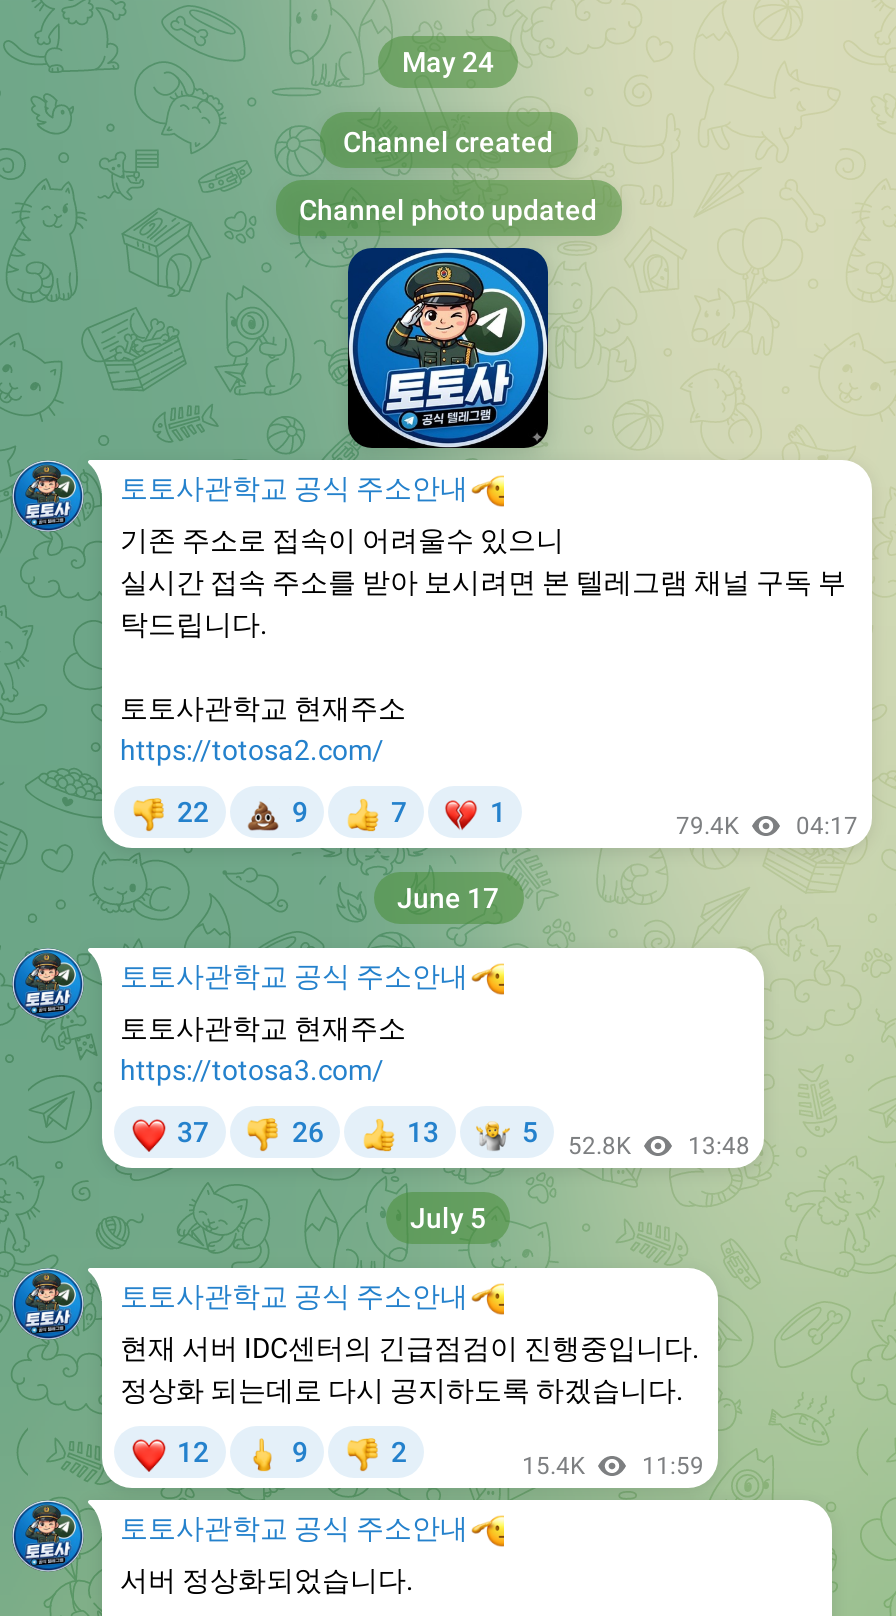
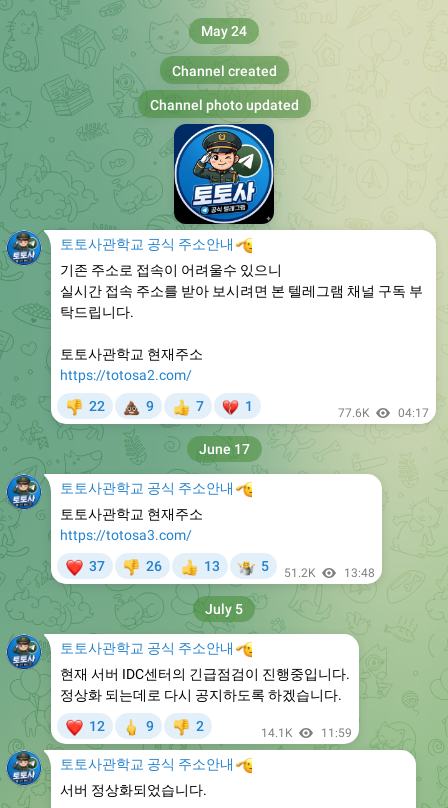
- 79.4K 04:17
+ 77.6K 04:17

- 52.8K
+ 51.2K

- 15.4K 11:59
+ 14.1K 11:59
